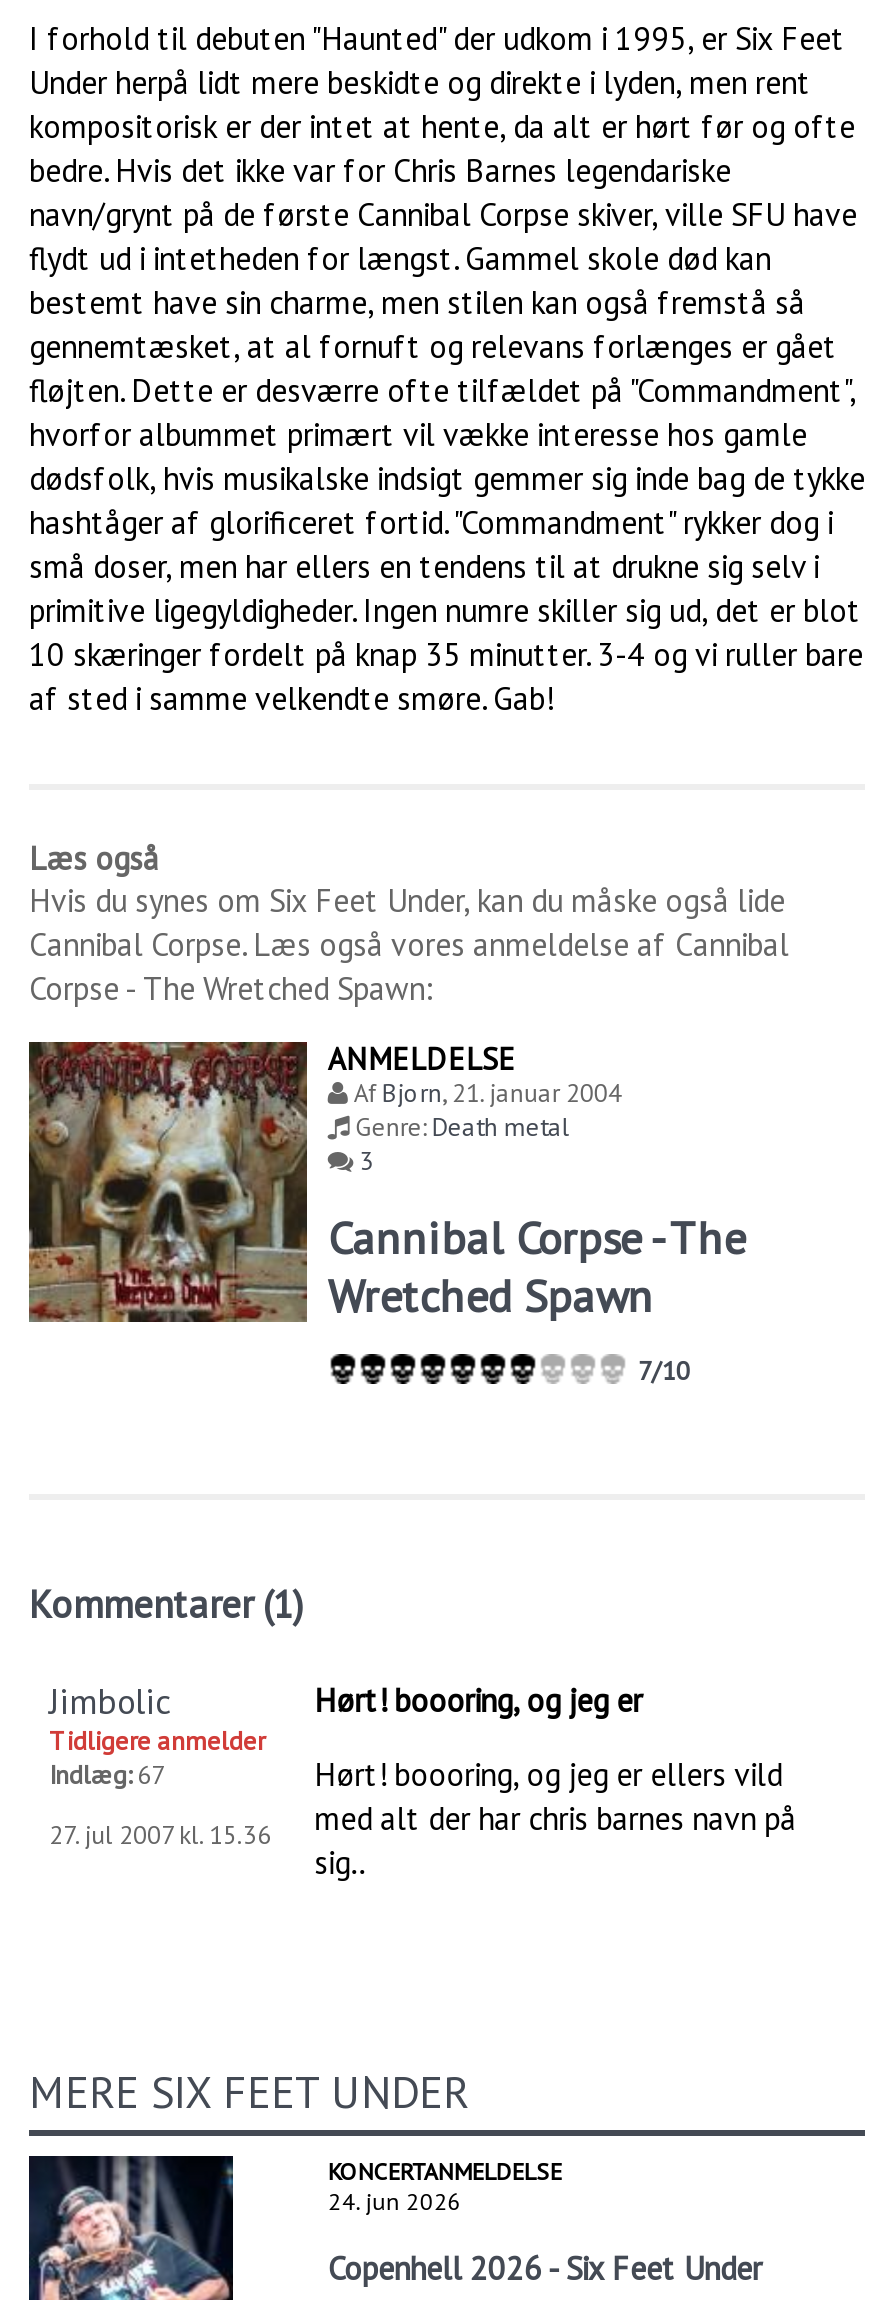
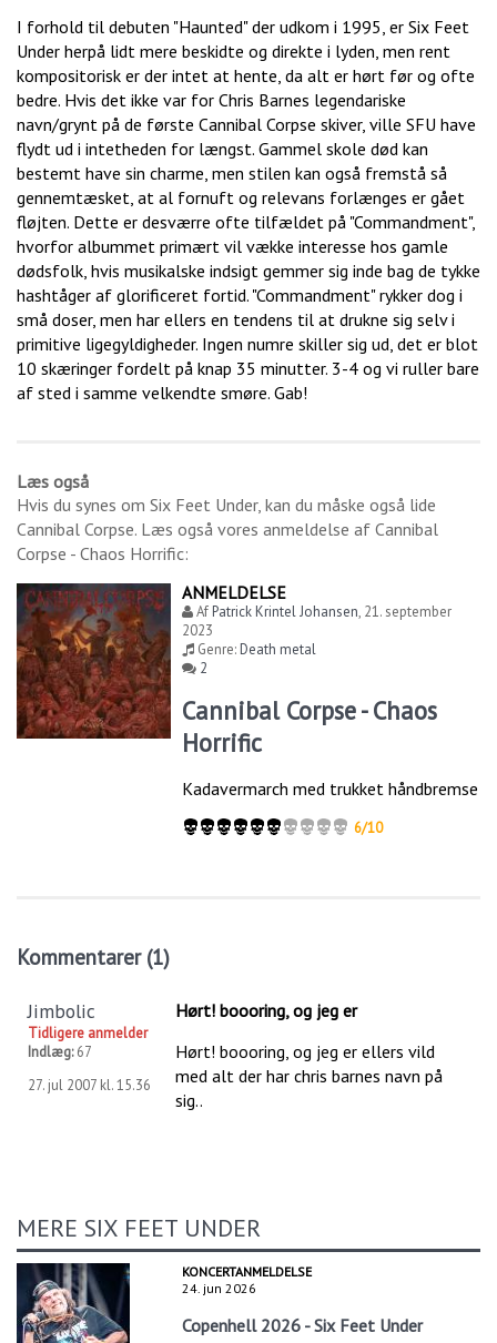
- Corpse - The Wretched Spawn:
+ Corpse - Chaos Horrific:

- [image]
- 3
- Cannibal Corpse - The
- Wretched Spawn
- 7/10
+ [image]
+ 2
+ Cannibal Corpse - Chaos
+ Horrific
+ Kadavermarch med trukket håndbremse
+ 6/10

- Af Bjorn, 21. januar 2004
+ Af Patrick Krintel Johansen, 21. september
+ 2023
